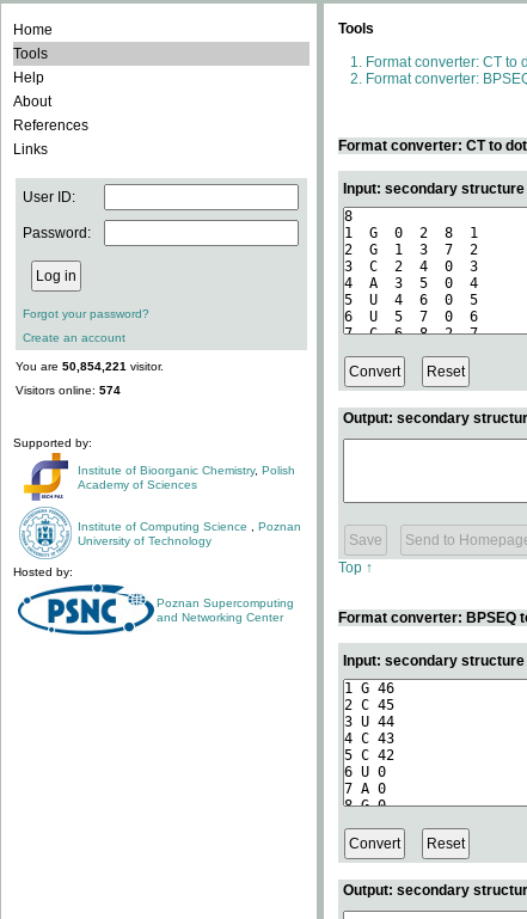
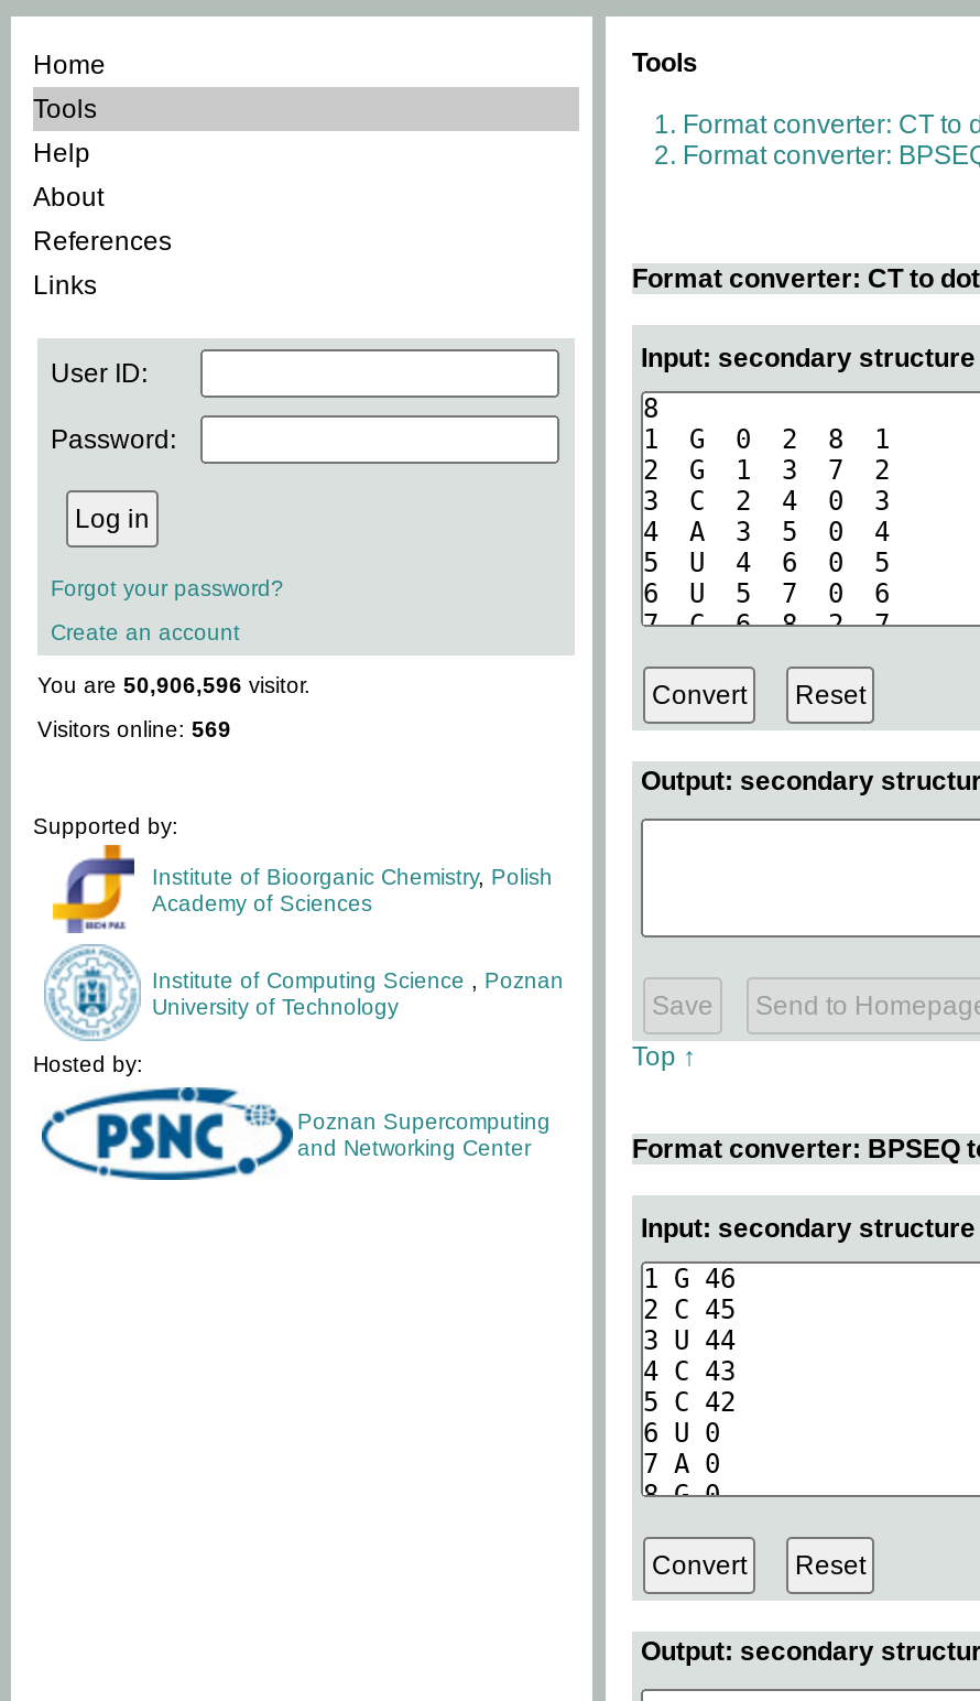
- You are 50,854,221 visitor.
+ You are 50,906,596 visitor.

- Visitors online: 574
+ Visitors online: 569
